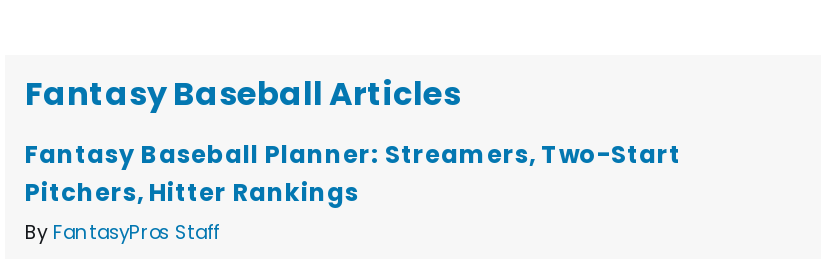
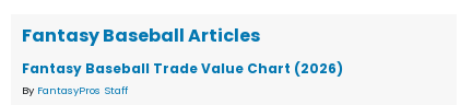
- Fantasy Baseball Planner: Streamers, Two-Start
- Pitchers, Hitter Rankings
+ Fantasy Baseball Trade Value Chart (2026)
